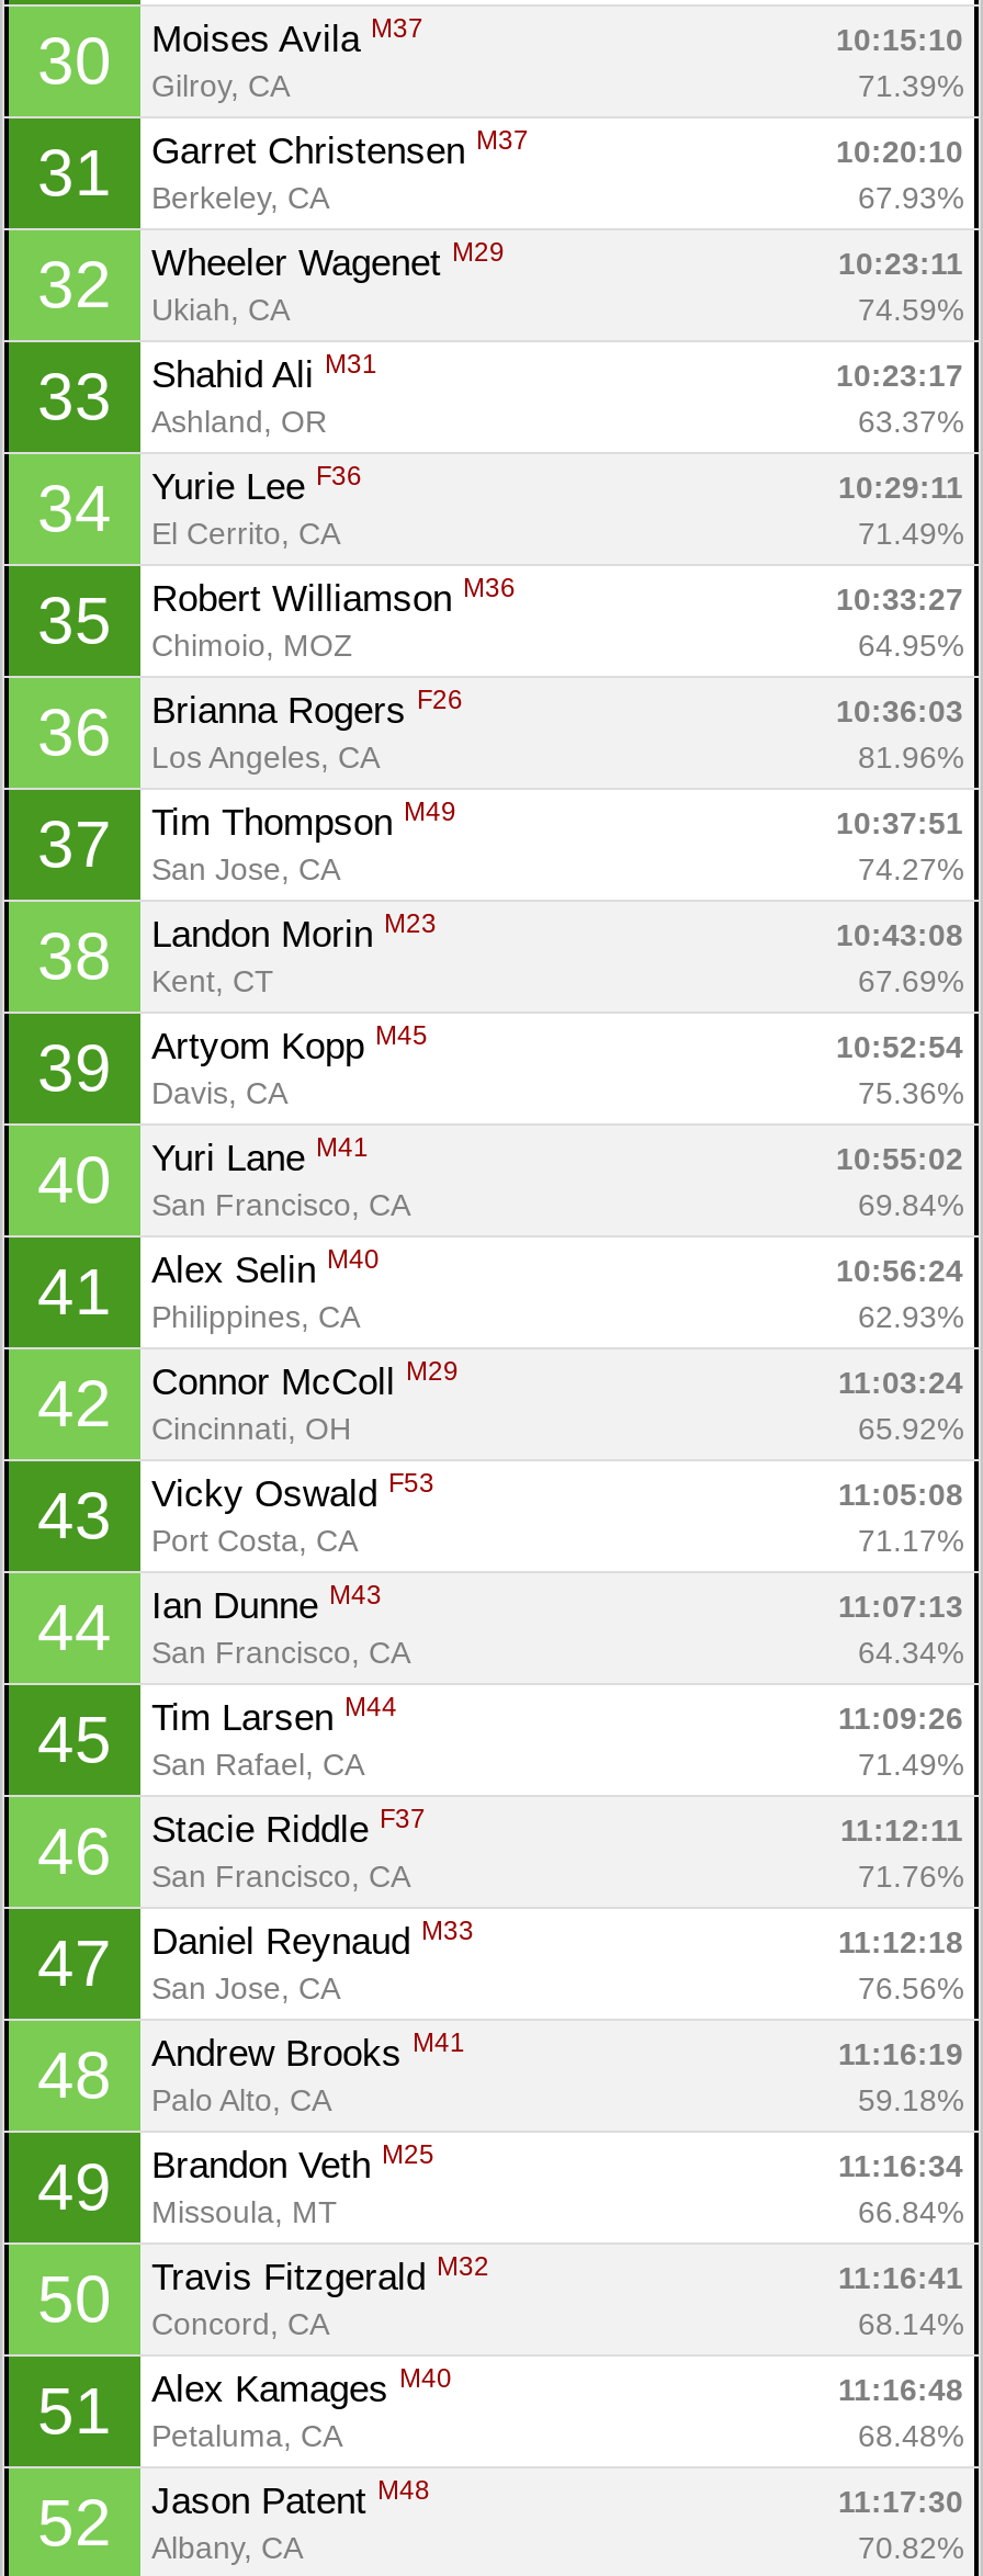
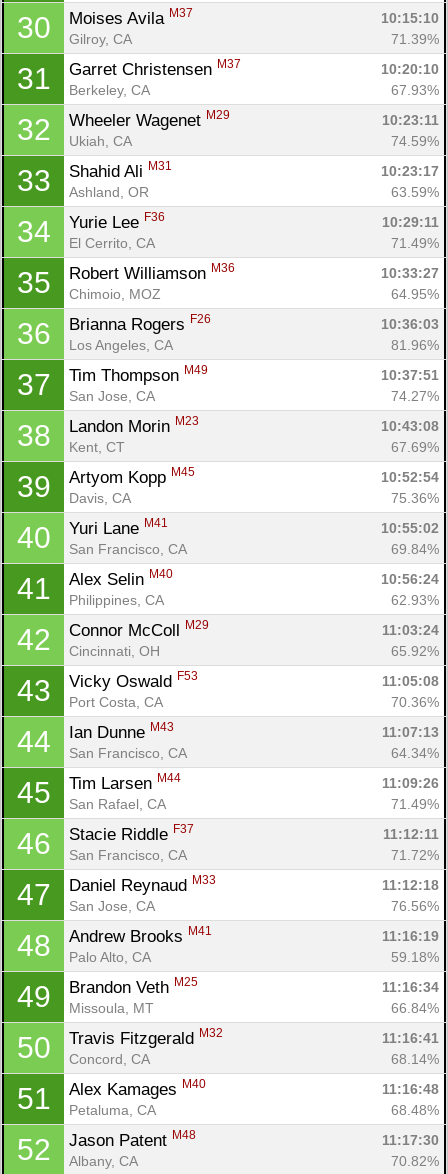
- 63.37%
+ 63.59%

- 71.17%
+ 70.36%

- 71.76%
+ 71.72%
